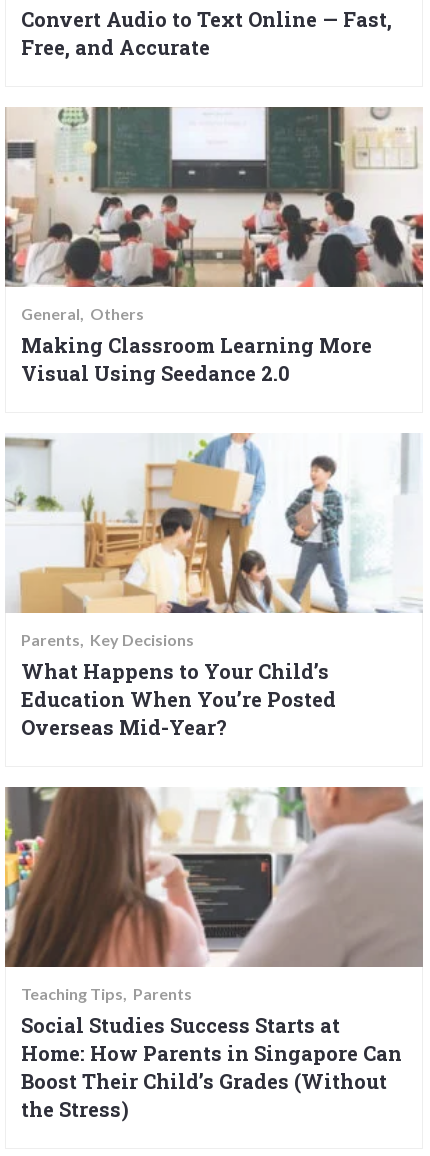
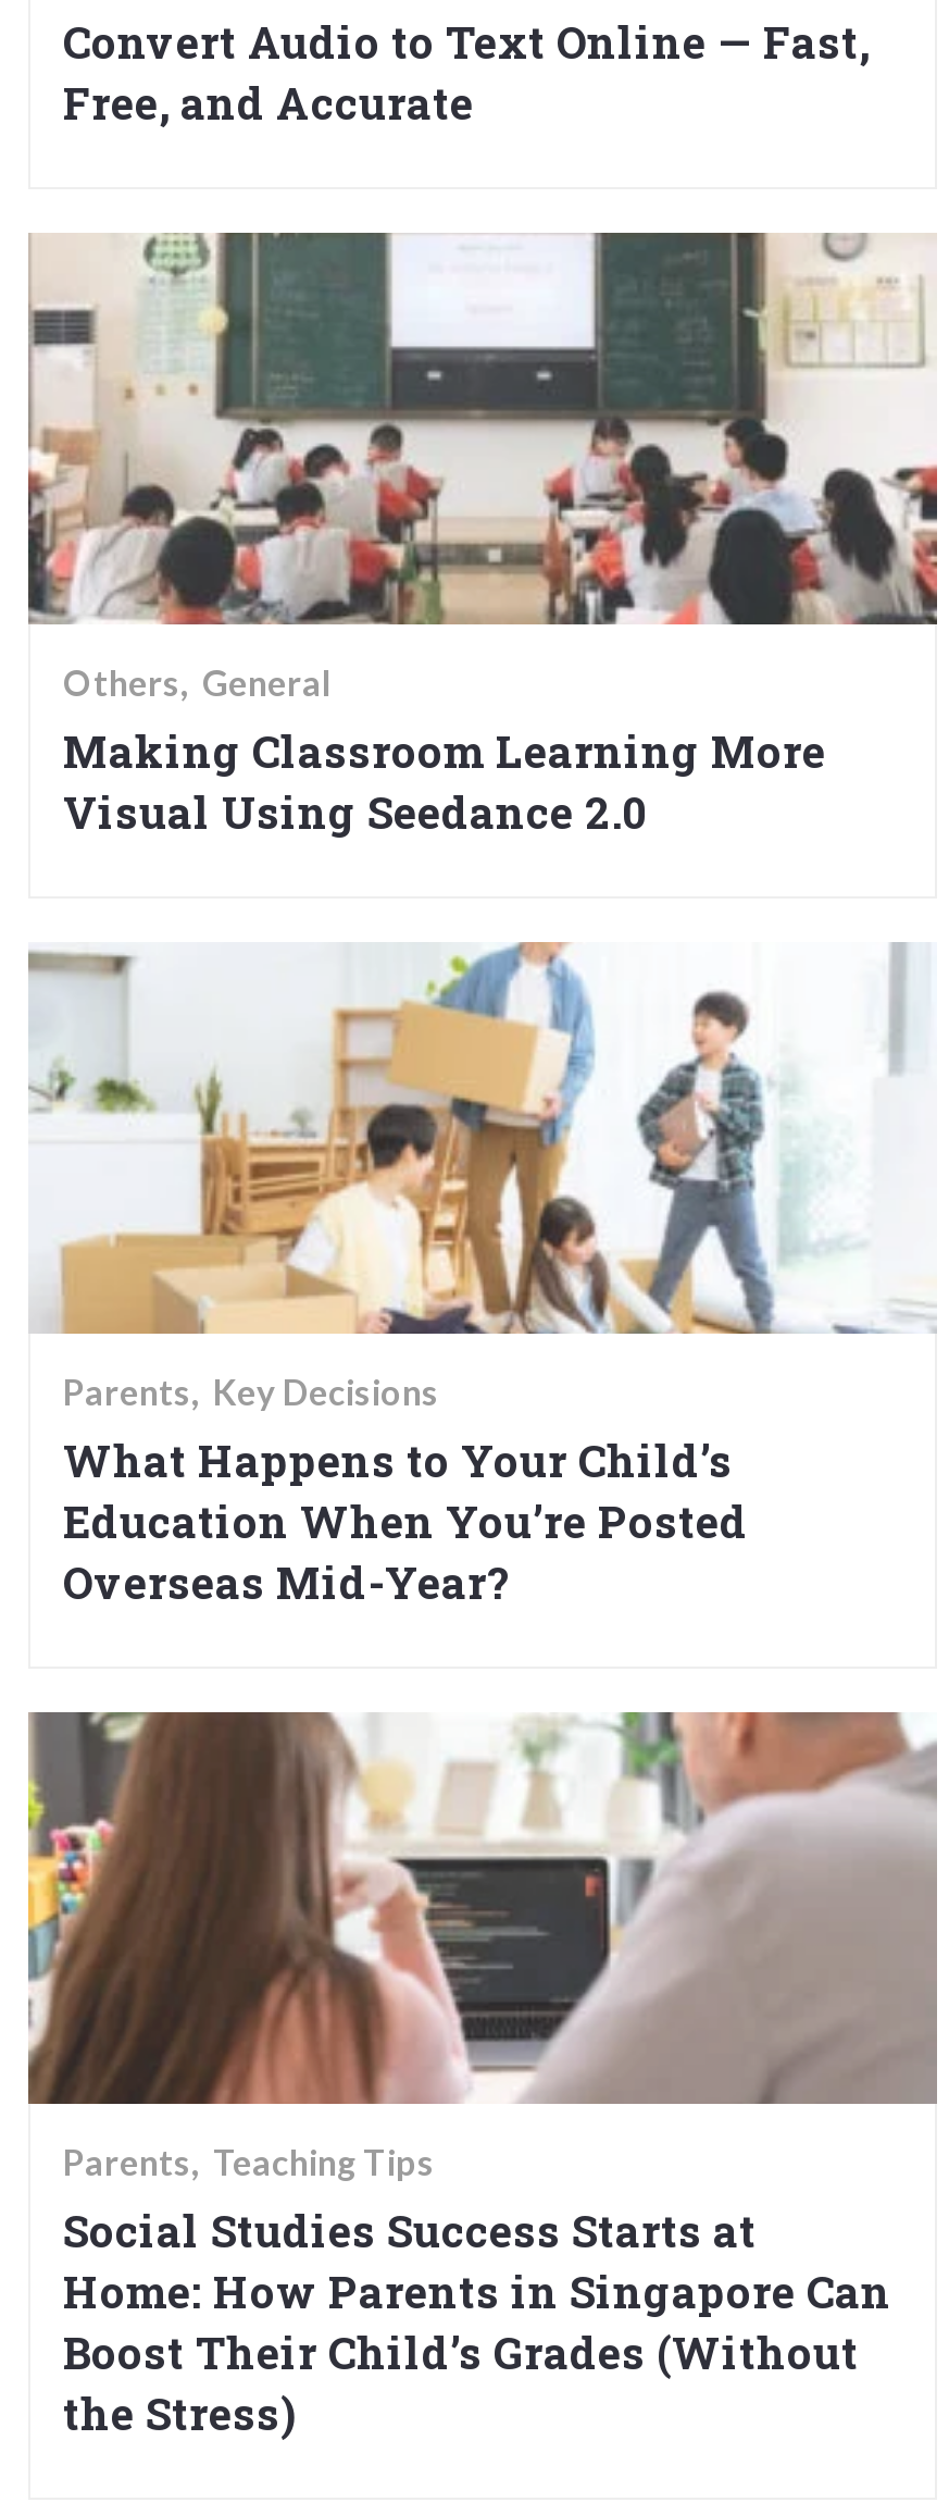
- General Others
+ Others General

- Teaching Tips Parents
+ Parents Teaching Tips
